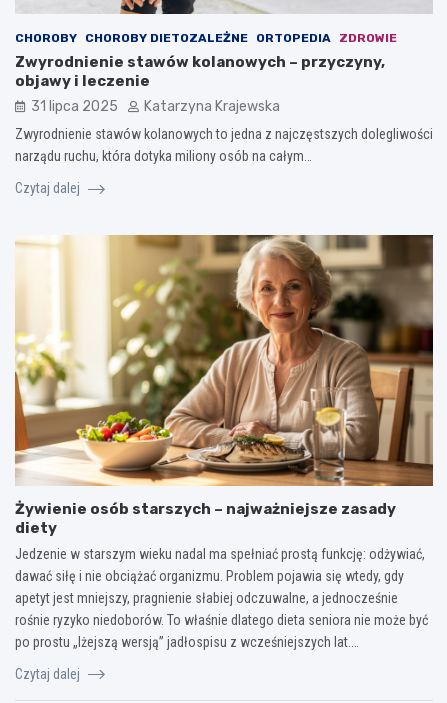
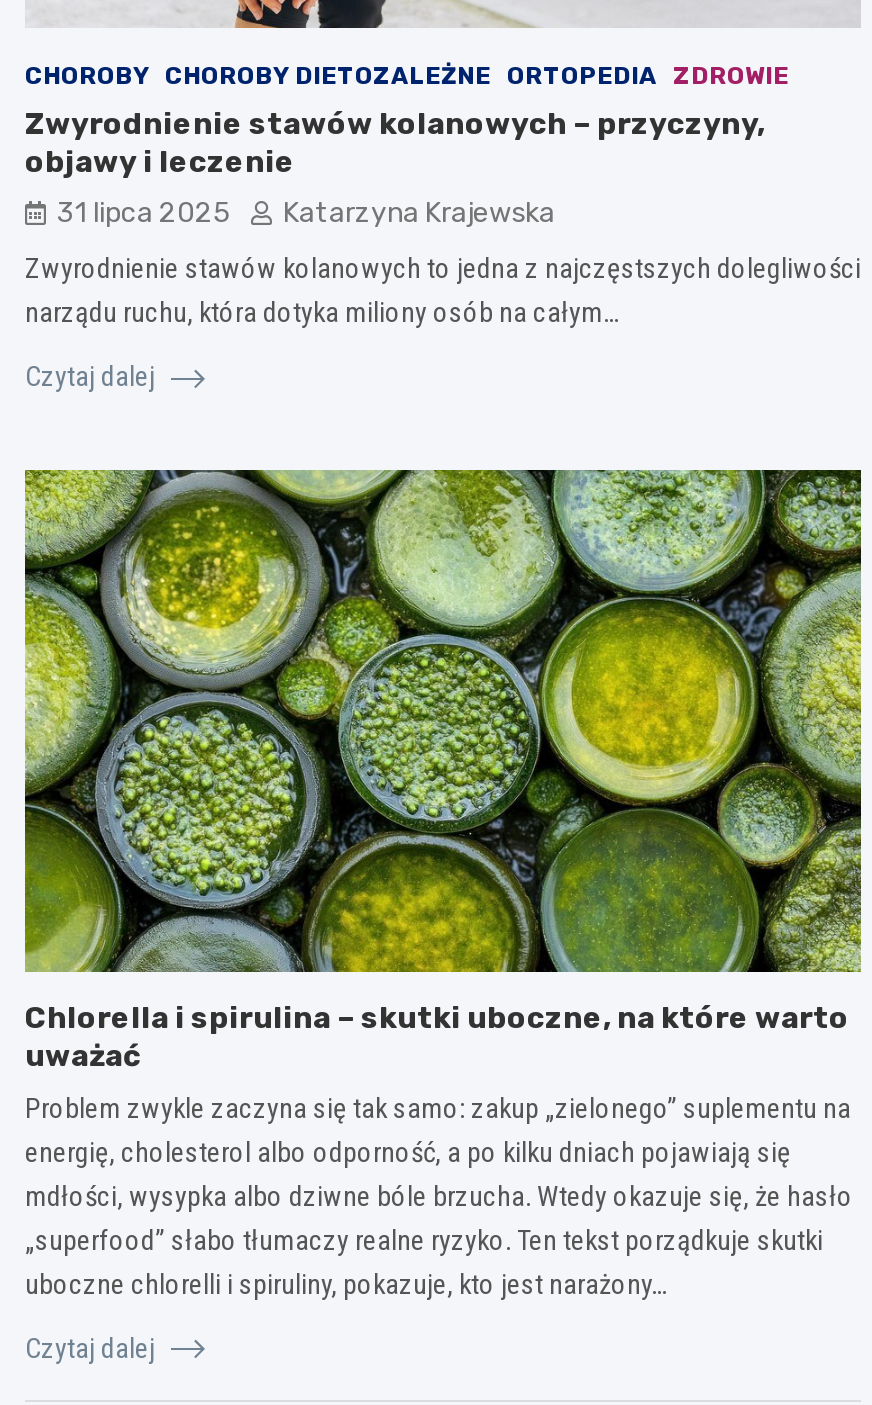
- [image]
- Żywienie osób starszych – najważniejsze zasady
- diety
+ [image]
+ Chlorella i spirulina – skutki uboczne, na które warto
+ uważać

- Jedzenie w starszym wieku nadal ma spełniać prostą funkcję: odżywiać,
- dawać siłę i nie obciążać organizmu. Problem pojawia się wtedy, gdy
- apetyt jest mniejszy, pragnienie słabiej odczuwalne, a jednocześnie
- rośnie ryzyko niedoborów. To właśnie dlatego dieta seniora nie może być
- po prostu „lżejszą wersją” jadłospisu z wcześniejszych lat.…
+ Problem zwykle zaczyna się tak samo: zakup „zielonego” suplementu na
+ energię, cholesterol albo odporność, a po kilku dniach pojawiają się
+ mdłości, wysypka albo dziwne bóle brzucha. Wtedy okazuje się, że hasło
+ „superfood” słabo tłumaczy realne ryzyko. Ten tekst porządkuje skutki
+ uboczne chlorelli i spiruliny, pokazuje, kto jest narażony…
